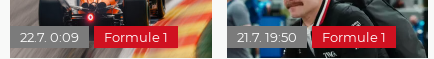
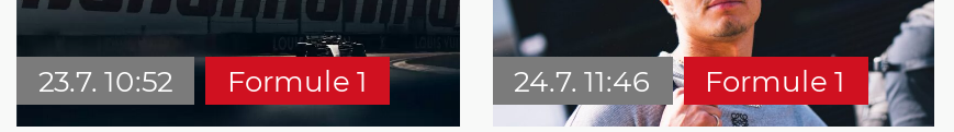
- 22.7. 0:09 Formule 1
+ 23.7. 10:52 Formule 1

- 21.7. 19:50 Formule 1
+ 24.7. 11:46 Formule 1
